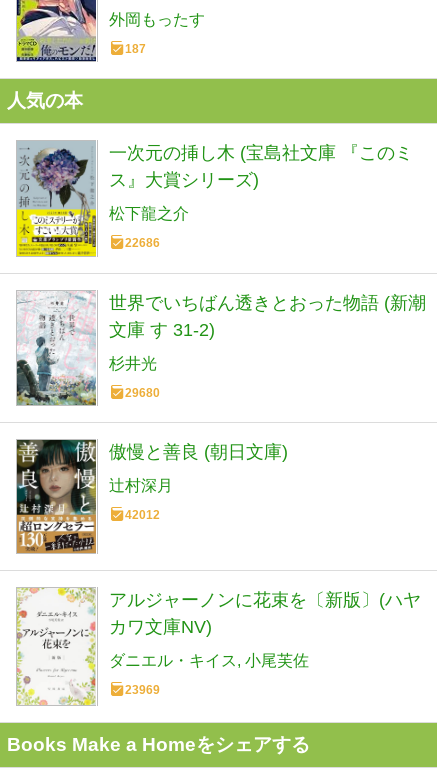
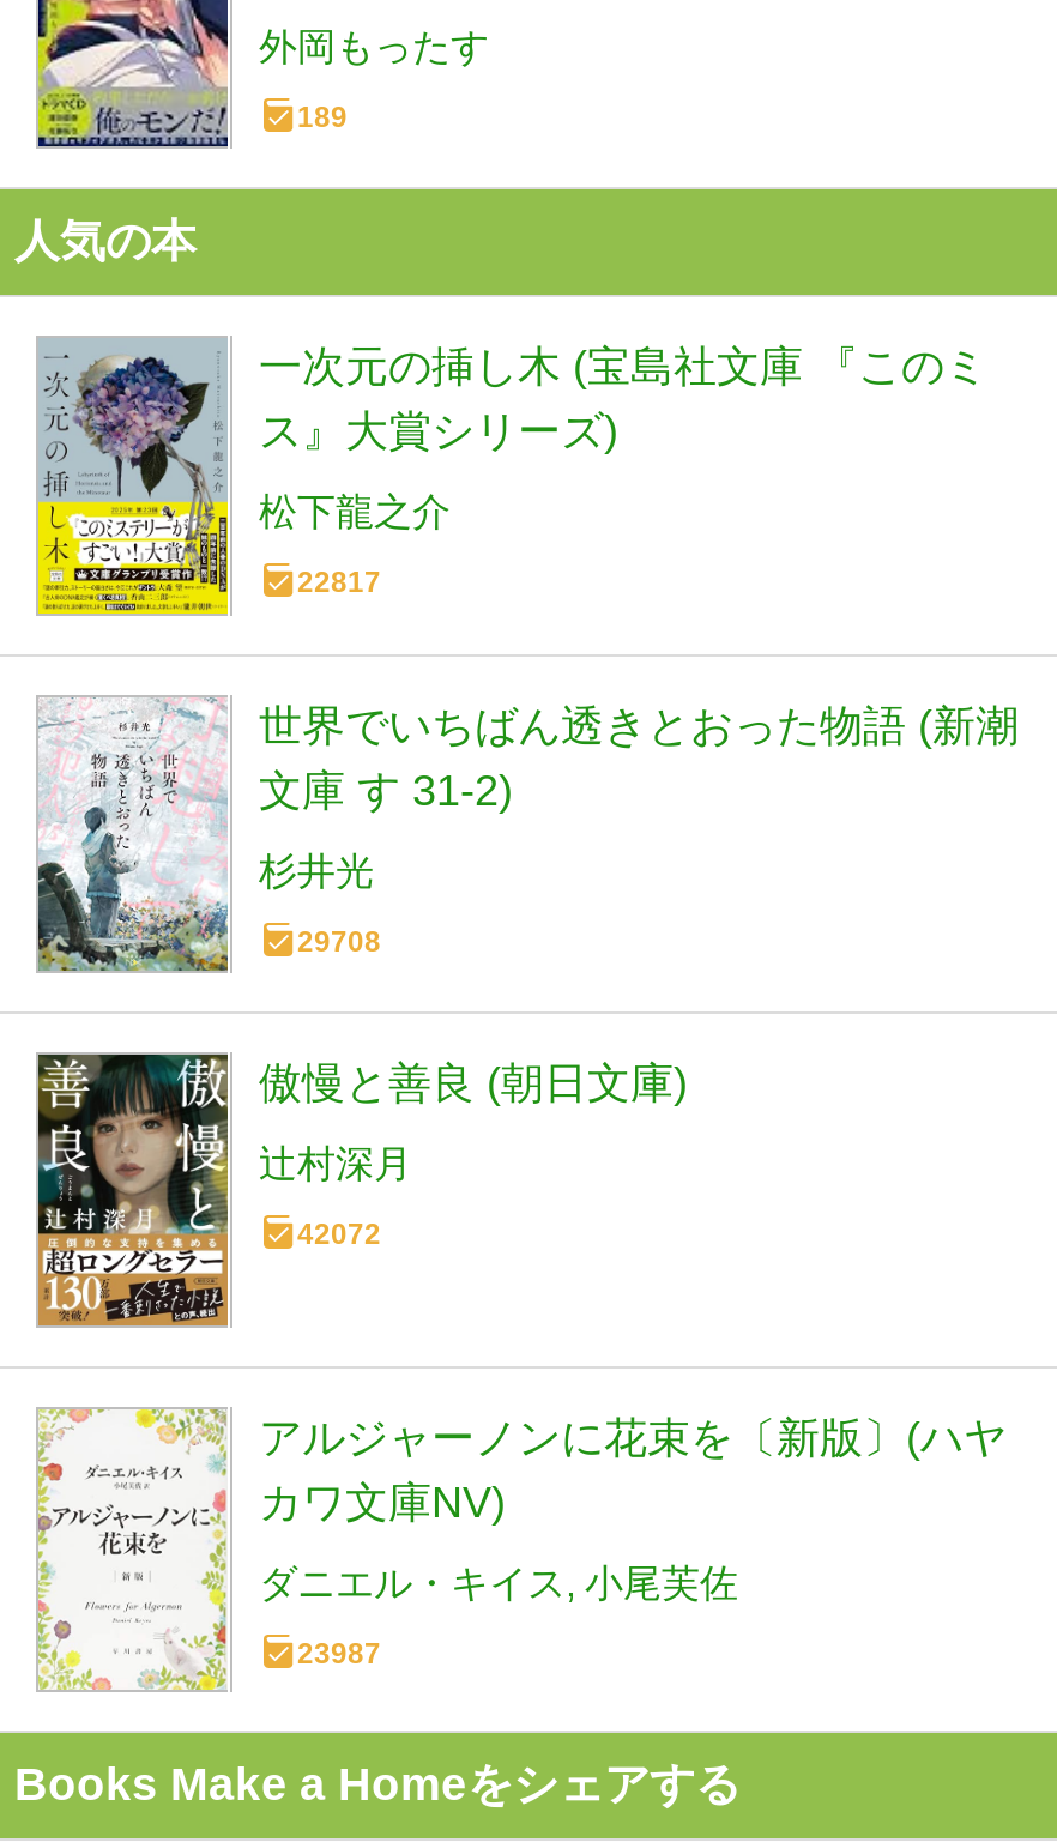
- 187
+ 189

- 22686
+ 22817

- 29680
+ 29708

- 42012
+ 42072

- 23969
+ 23987
